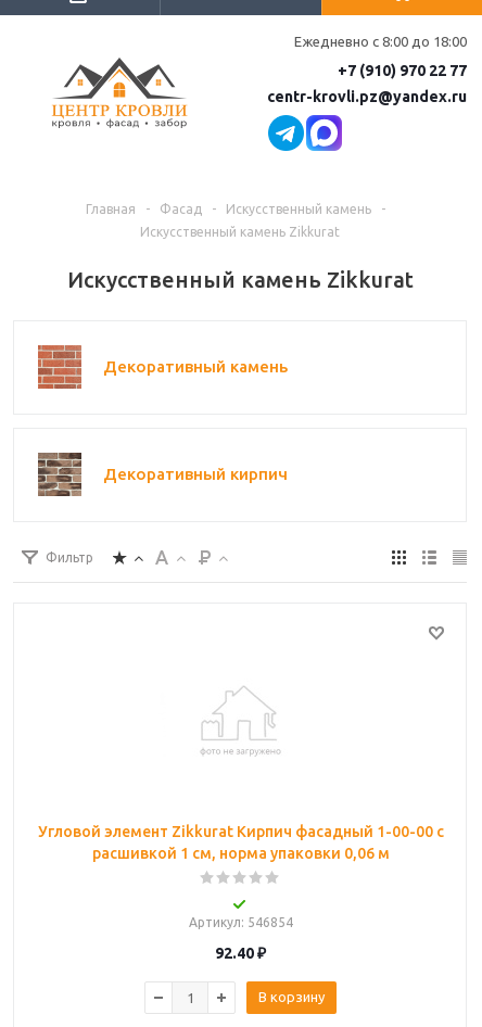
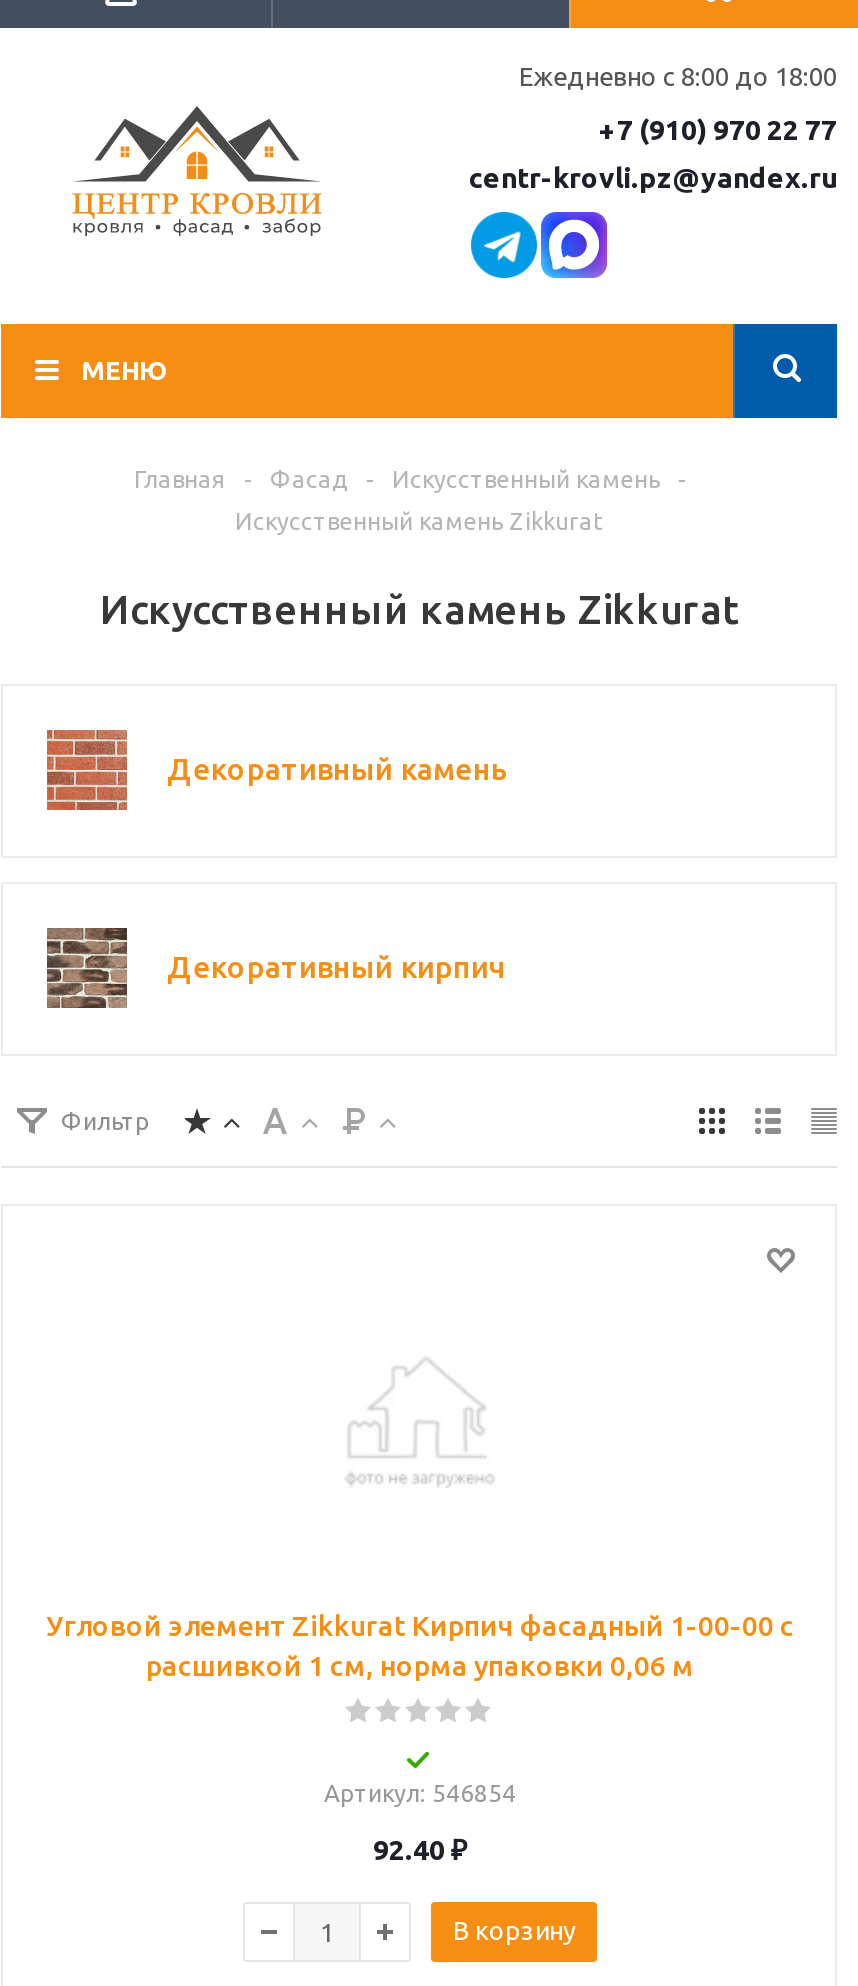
+ МЕНЮ
